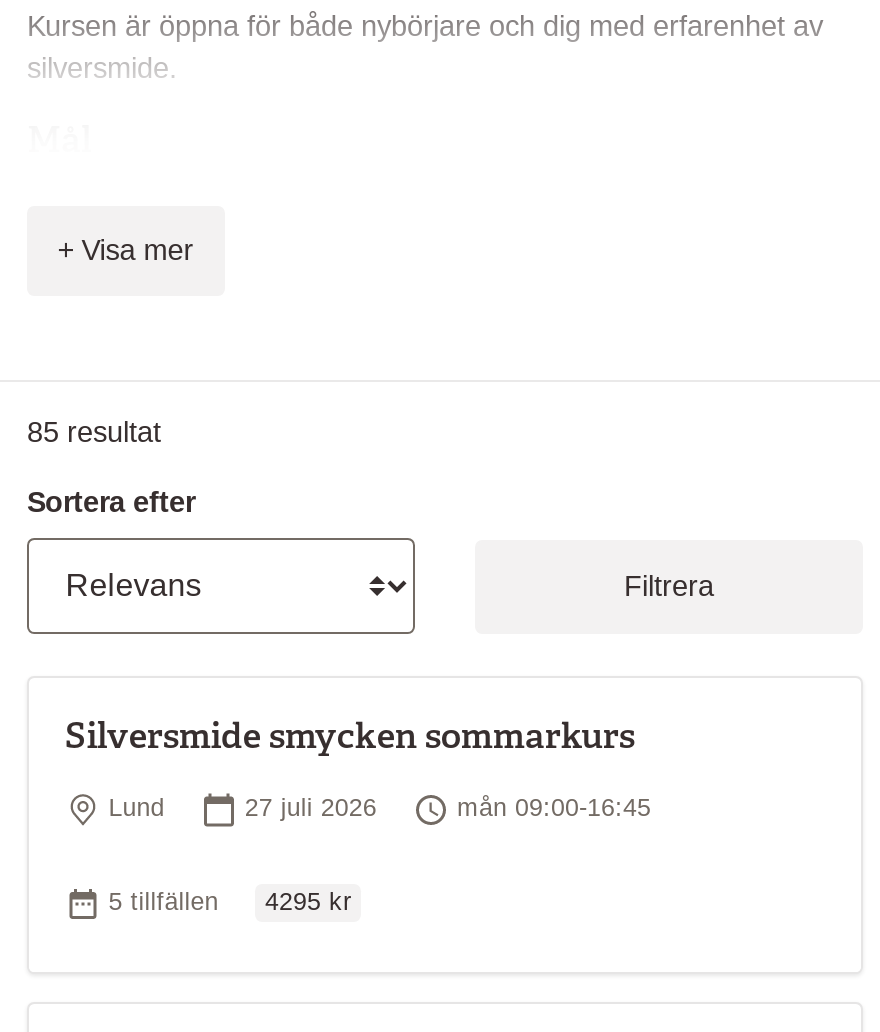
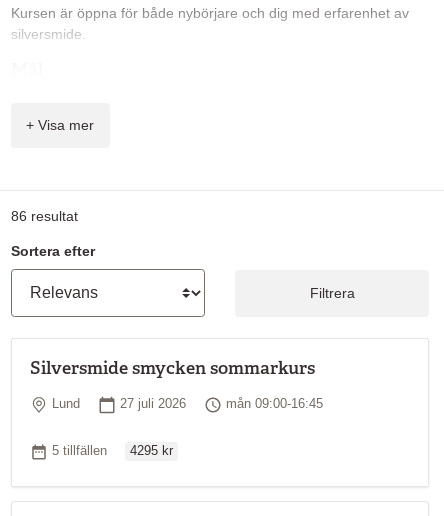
- 85 resultat
+ 86 resultat
